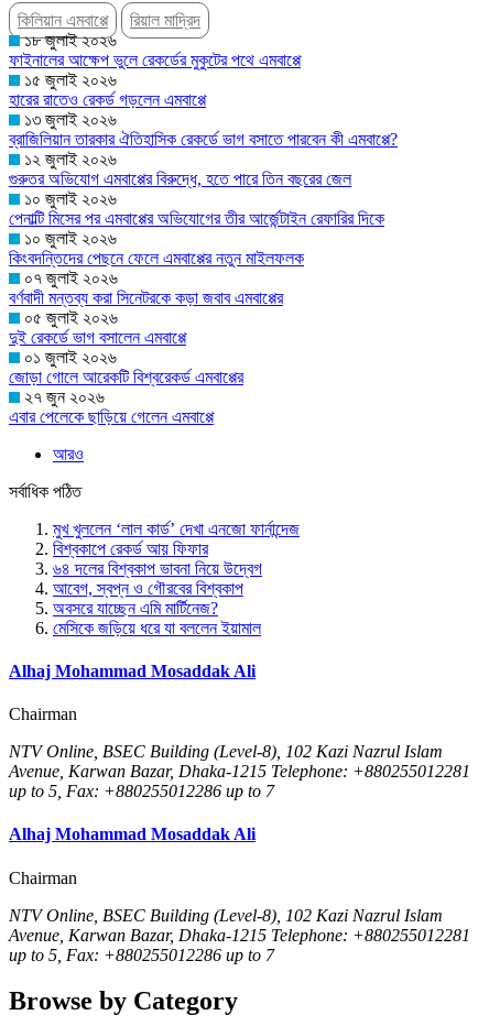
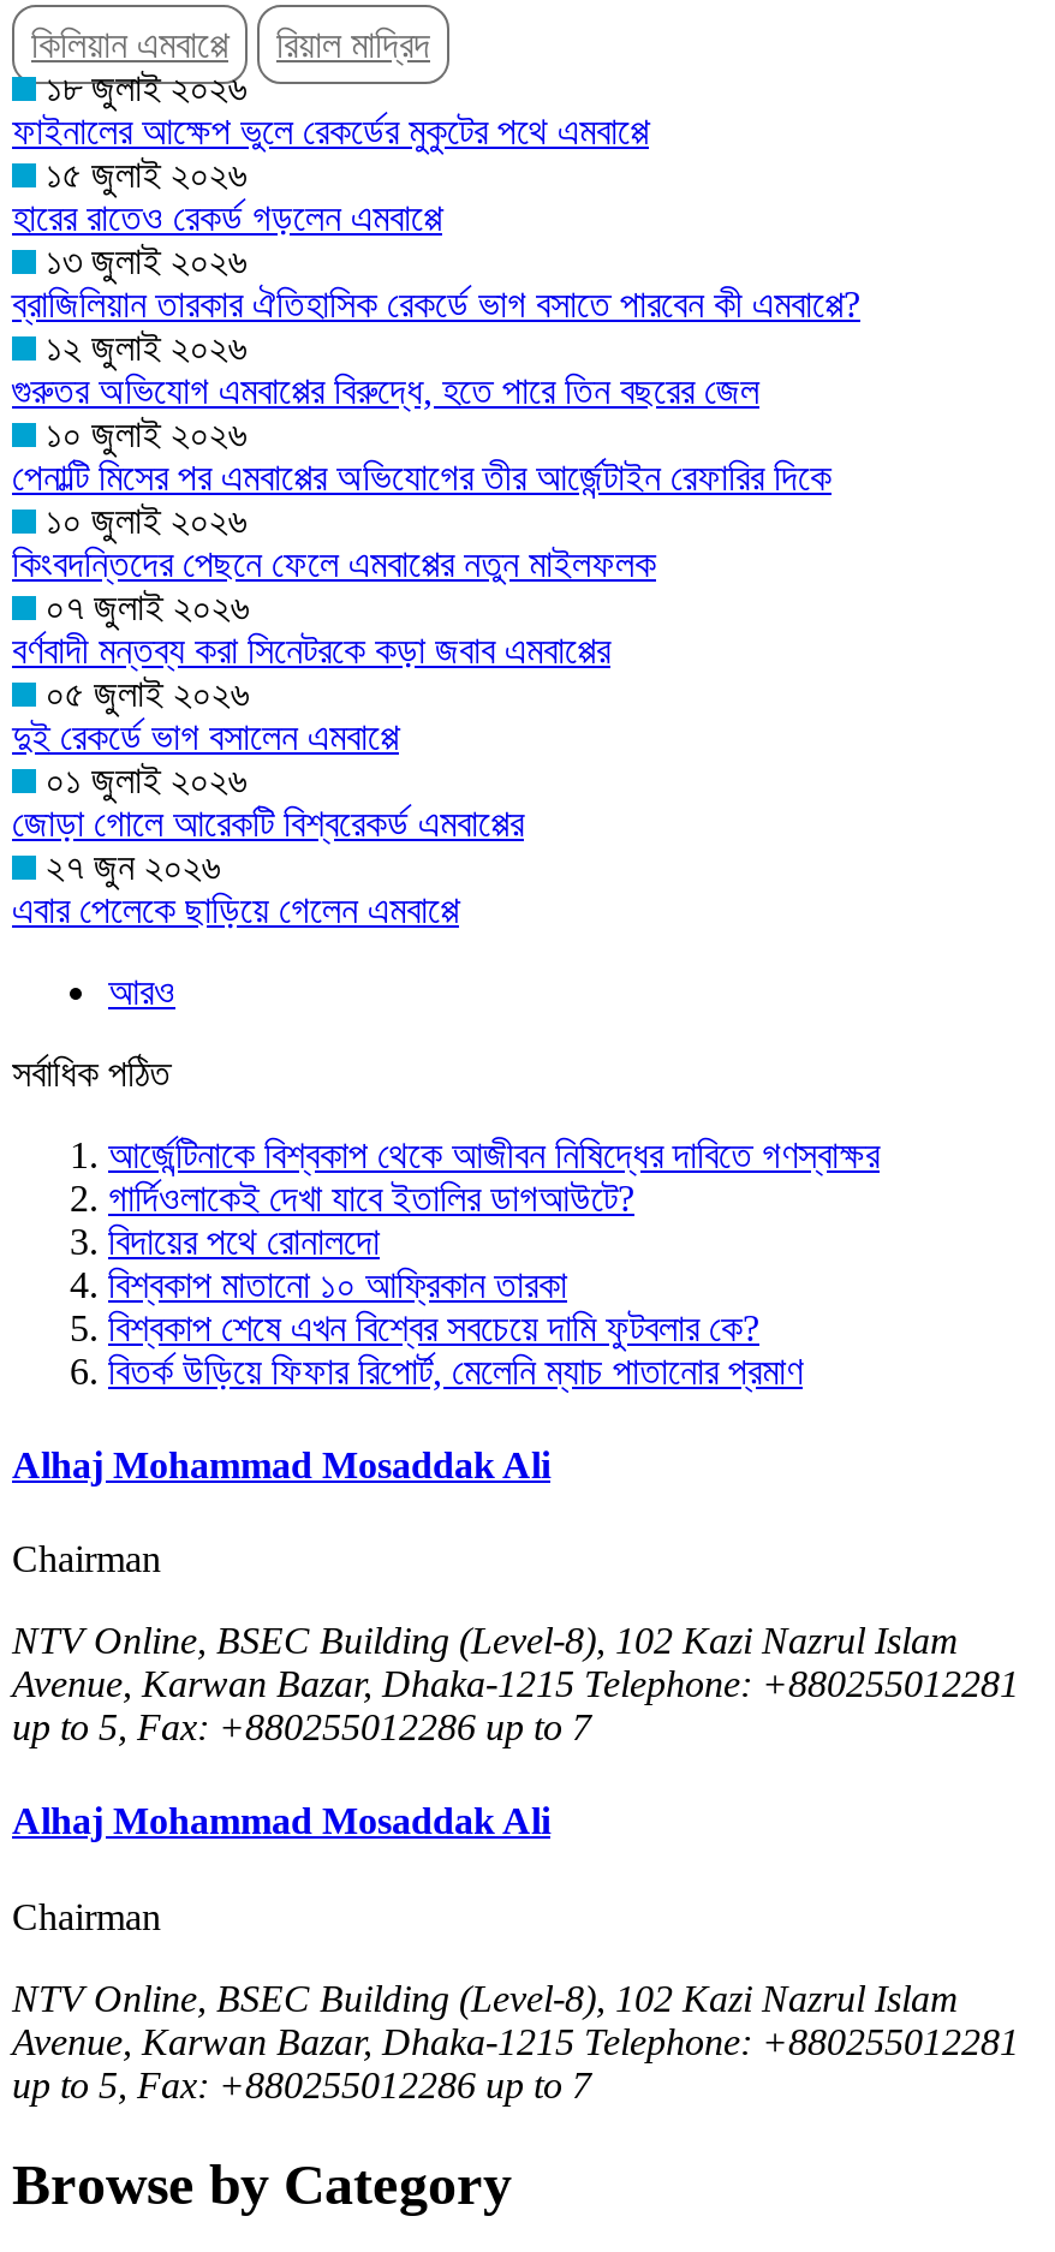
- মুখ খুললেন ‘লাল কার্ড’ দেখা এনজো ফার্নান্দেজ
- বিশ্বকাপে রেকর্ড আয় ফিফার
- ৬৪ দলের বিশ্বকাপ ভাবনা নিয়ে উদ্বেগ
- আবেগ, স্বপ্ন ও গৌরবের বিশ্বকাপ
- অবসরে যাচ্ছেন এমি মার্টিনেজ?
- মেসিকে জড়িয়ে ধরে যা বললেন ইয়ামাল
+ আর্জেন্টিনাকে বিশ্বকাপ থেকে আজীবন নিষিদ্ধের দাবিতে গণস্বাক্ষর
+ গার্দিওলাকেই দেখা যাবে ইতালির ডাগআউটে?
+ বিদায়ের পথে রোনালদো
+ বিশ্বকাপ মাতানো ১০ আফ্রিকান তারকা
+ বিশ্বকাপ শেষে এখন বিশ্বের সবচেয়ে দামি ফুটবলার কে?
+ বিতর্ক উড়িয়ে ফিফার রিপোর্ট, মেলেনি ম্যাচ পাতানোর প্রমাণ
